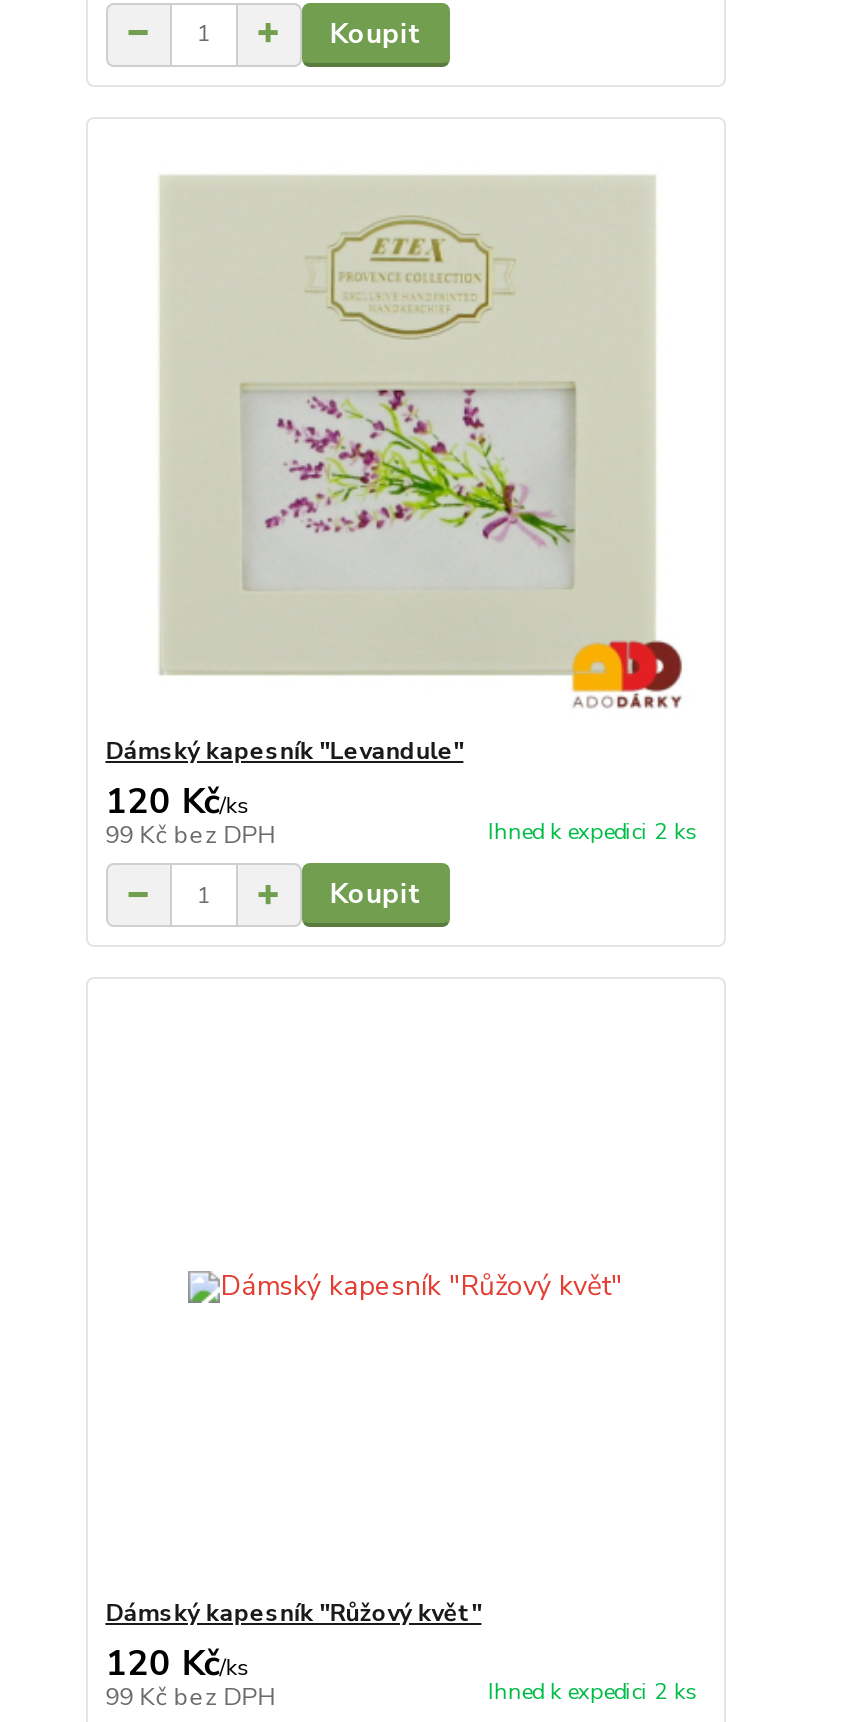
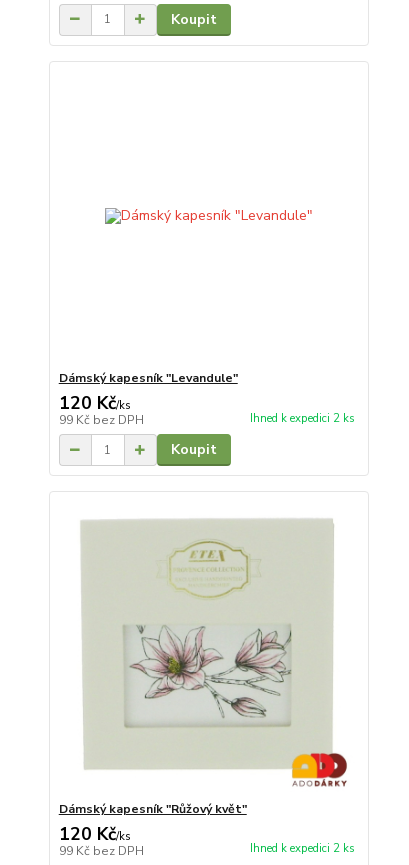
- [image]

+ [image]
